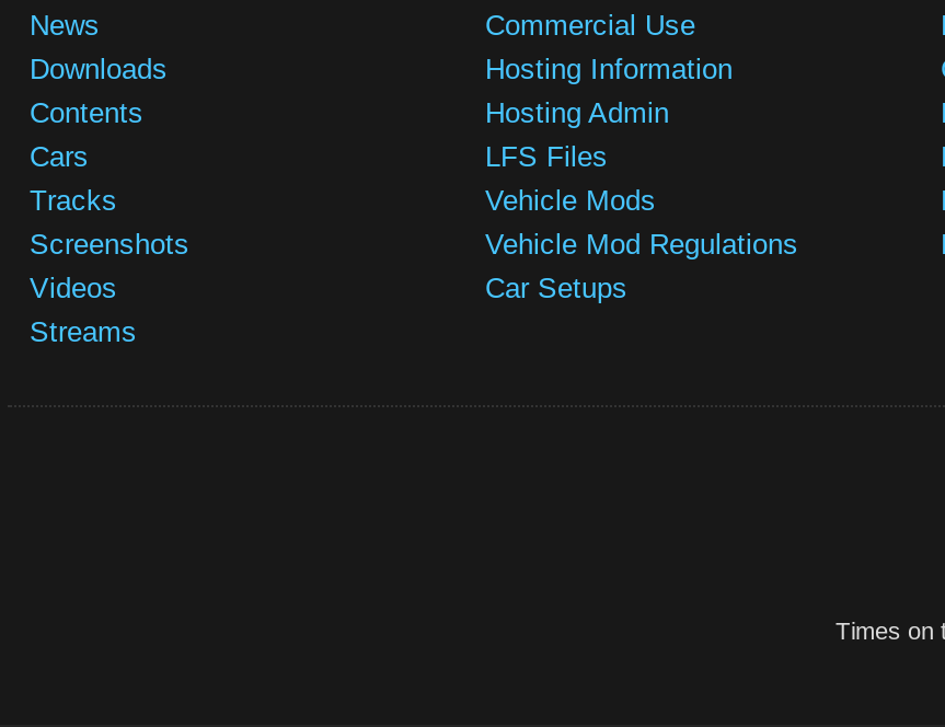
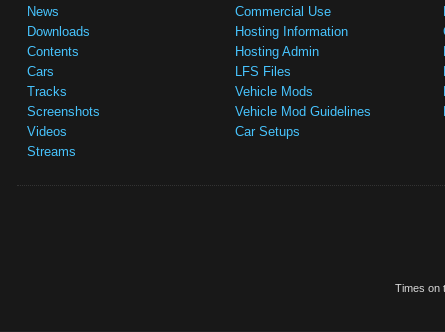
- Vehicle Mod Regulations
+ Vehicle Mod Guidelines
